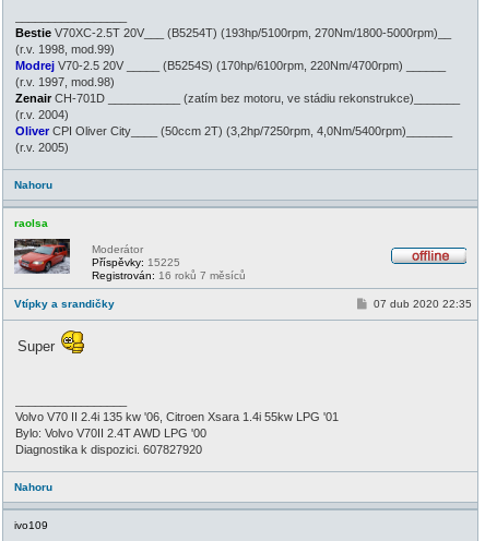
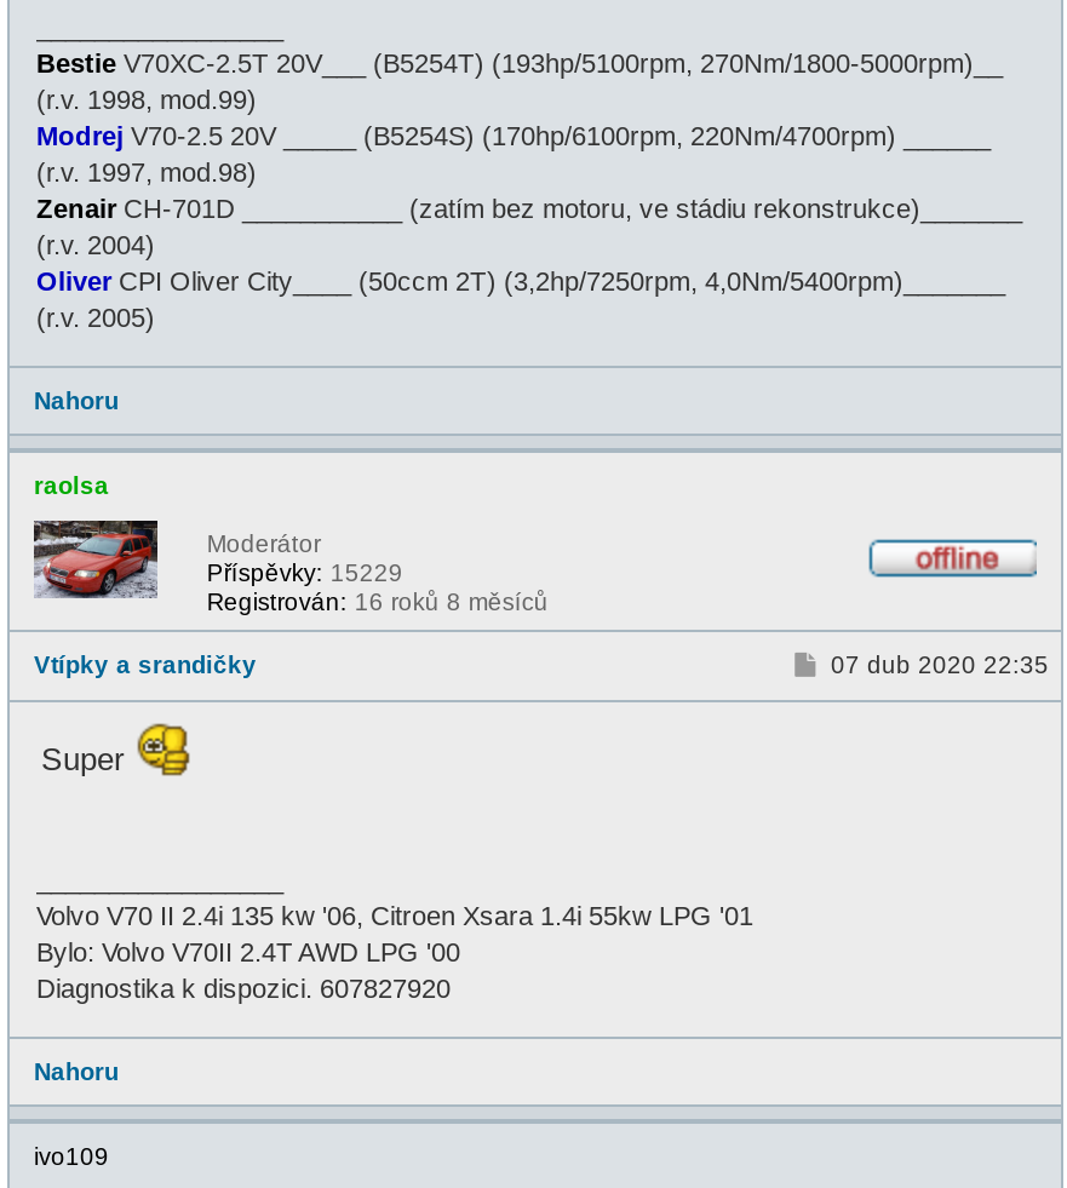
- Příspěvky: 15225
+ Příspěvky: 15229

- Registrován: 16 roků 7 měsíců
+ Registrován: 16 roků 8 měsíců
